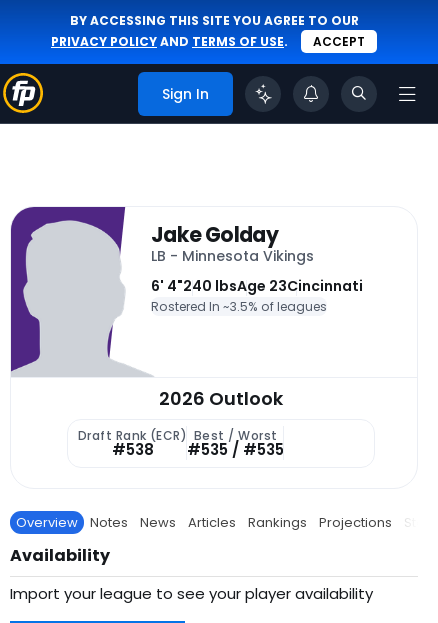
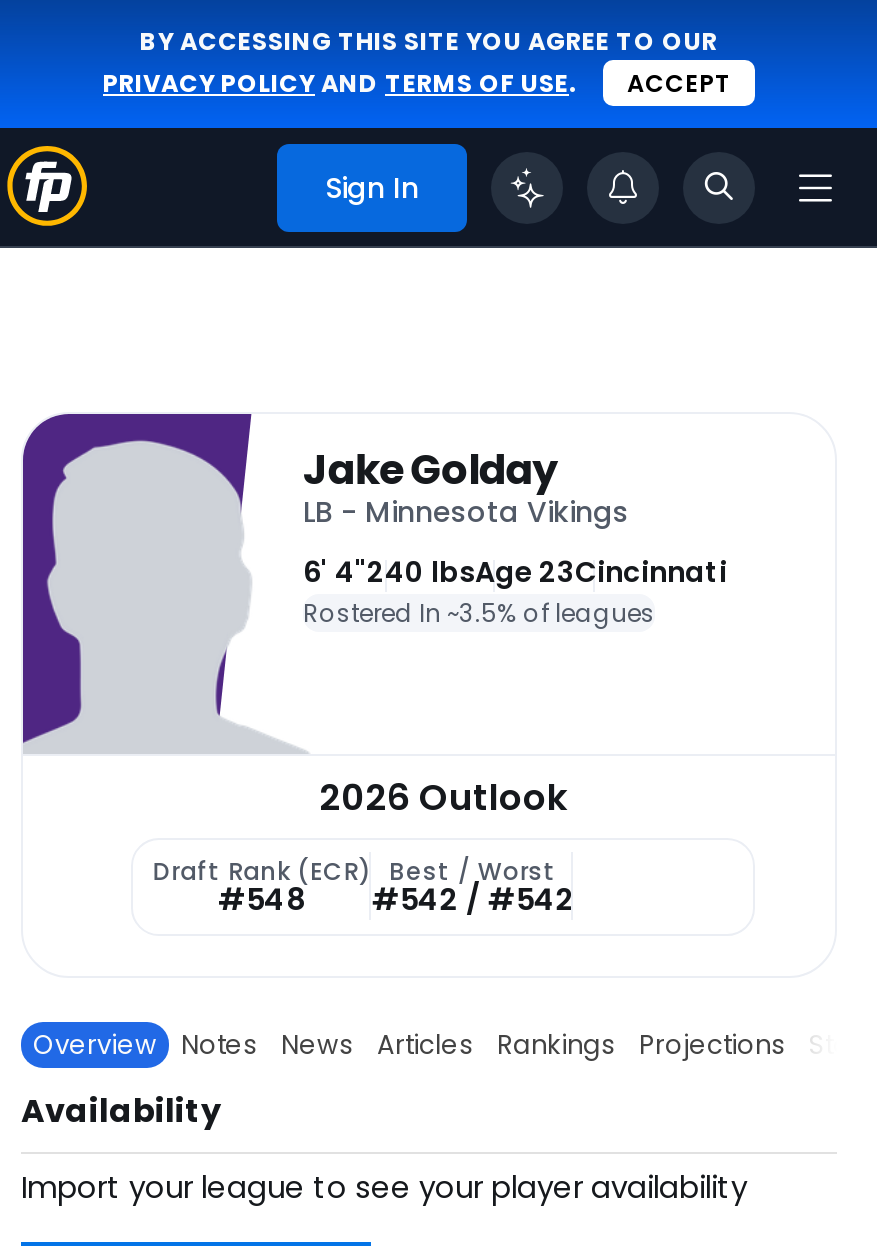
- #538
+ #548

- #535 / #535
+ #542 / #542
